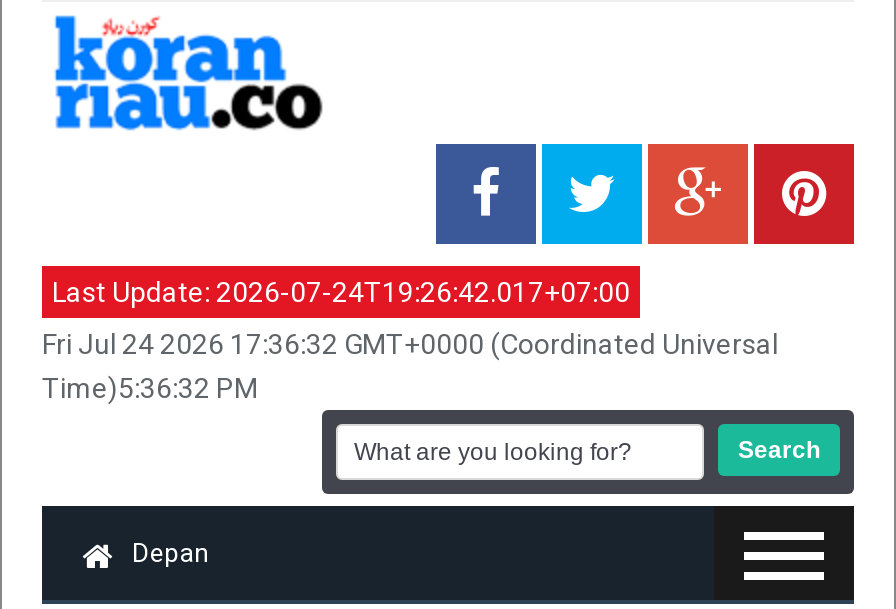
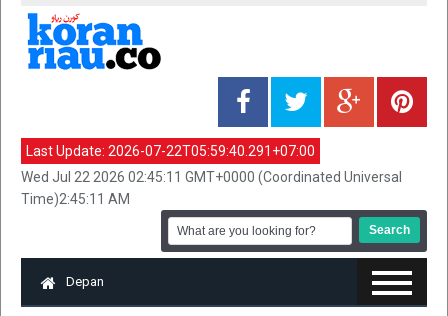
- Last Update: 2026-07-24T19:26:42.017+07:00
+ Last Update: 2026-07-22T05:59:40.291+07:00

- Fri Jul 24 2026 17:36:32 GMT+0000 (Coordinated Universal
- Time)5:36:32 PM
+ Wed Jul 22 2026 02:45:11 GMT+0000 (Coordinated Universal
+ Time)2:45:11 AM
